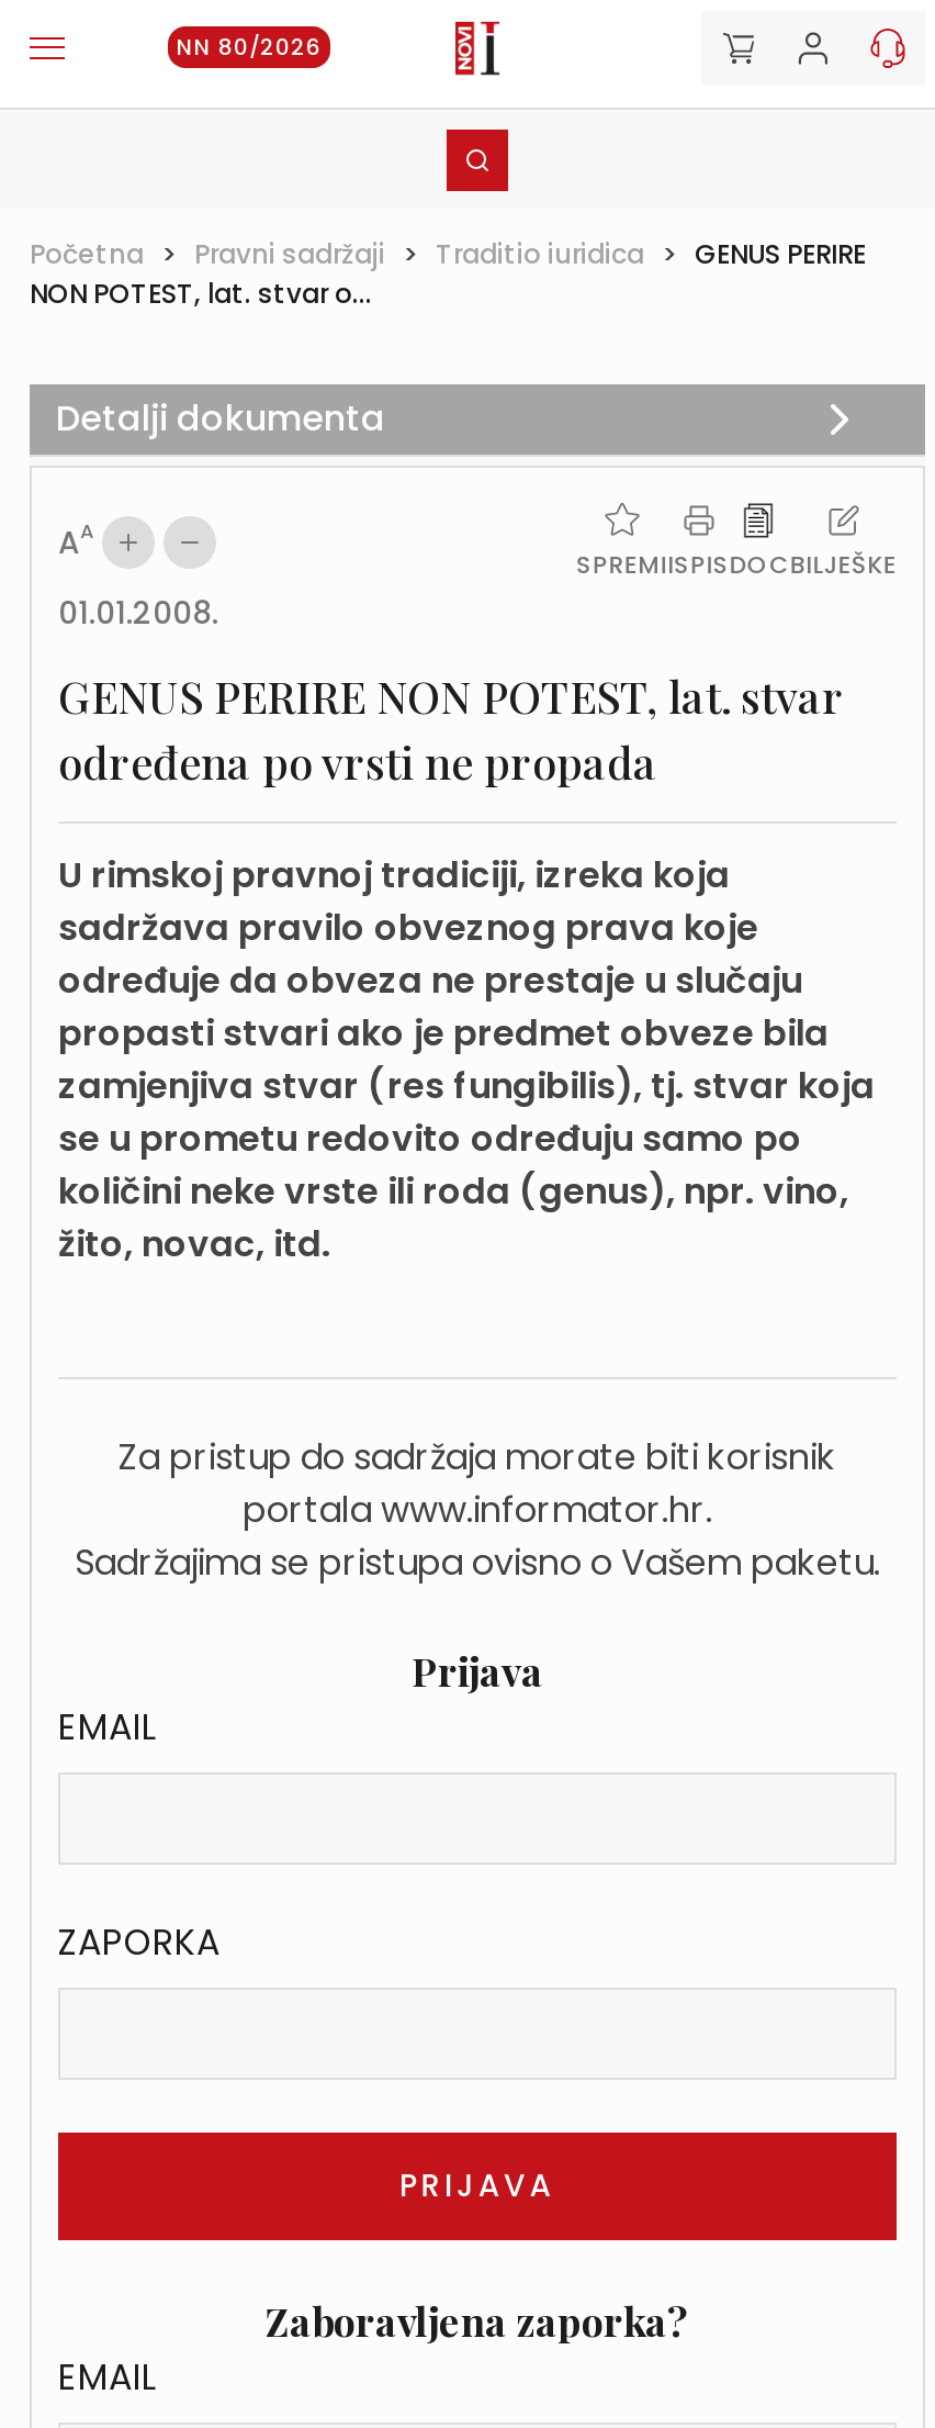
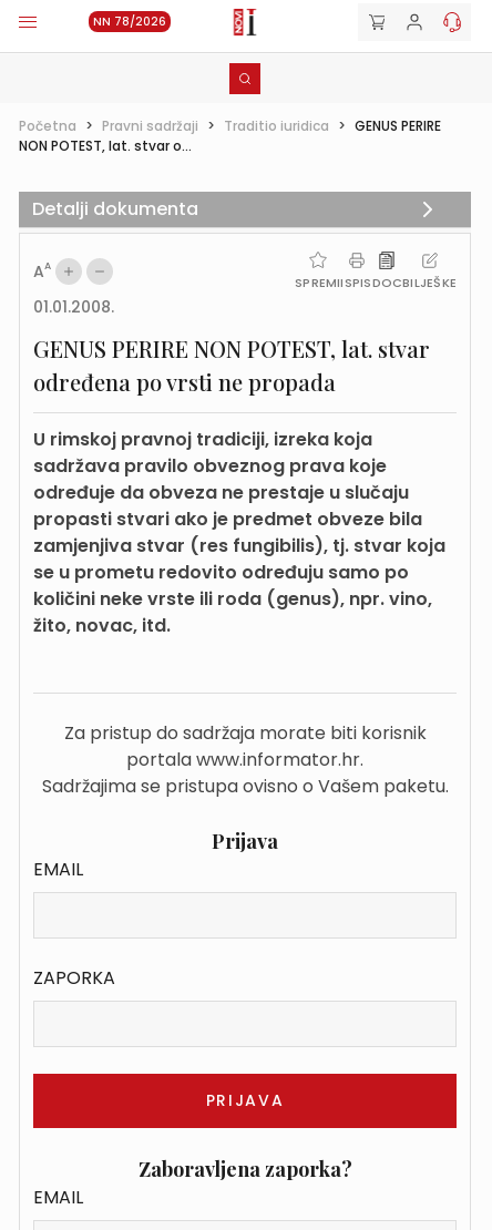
- NN 80/2026
+ NN 78/2026
